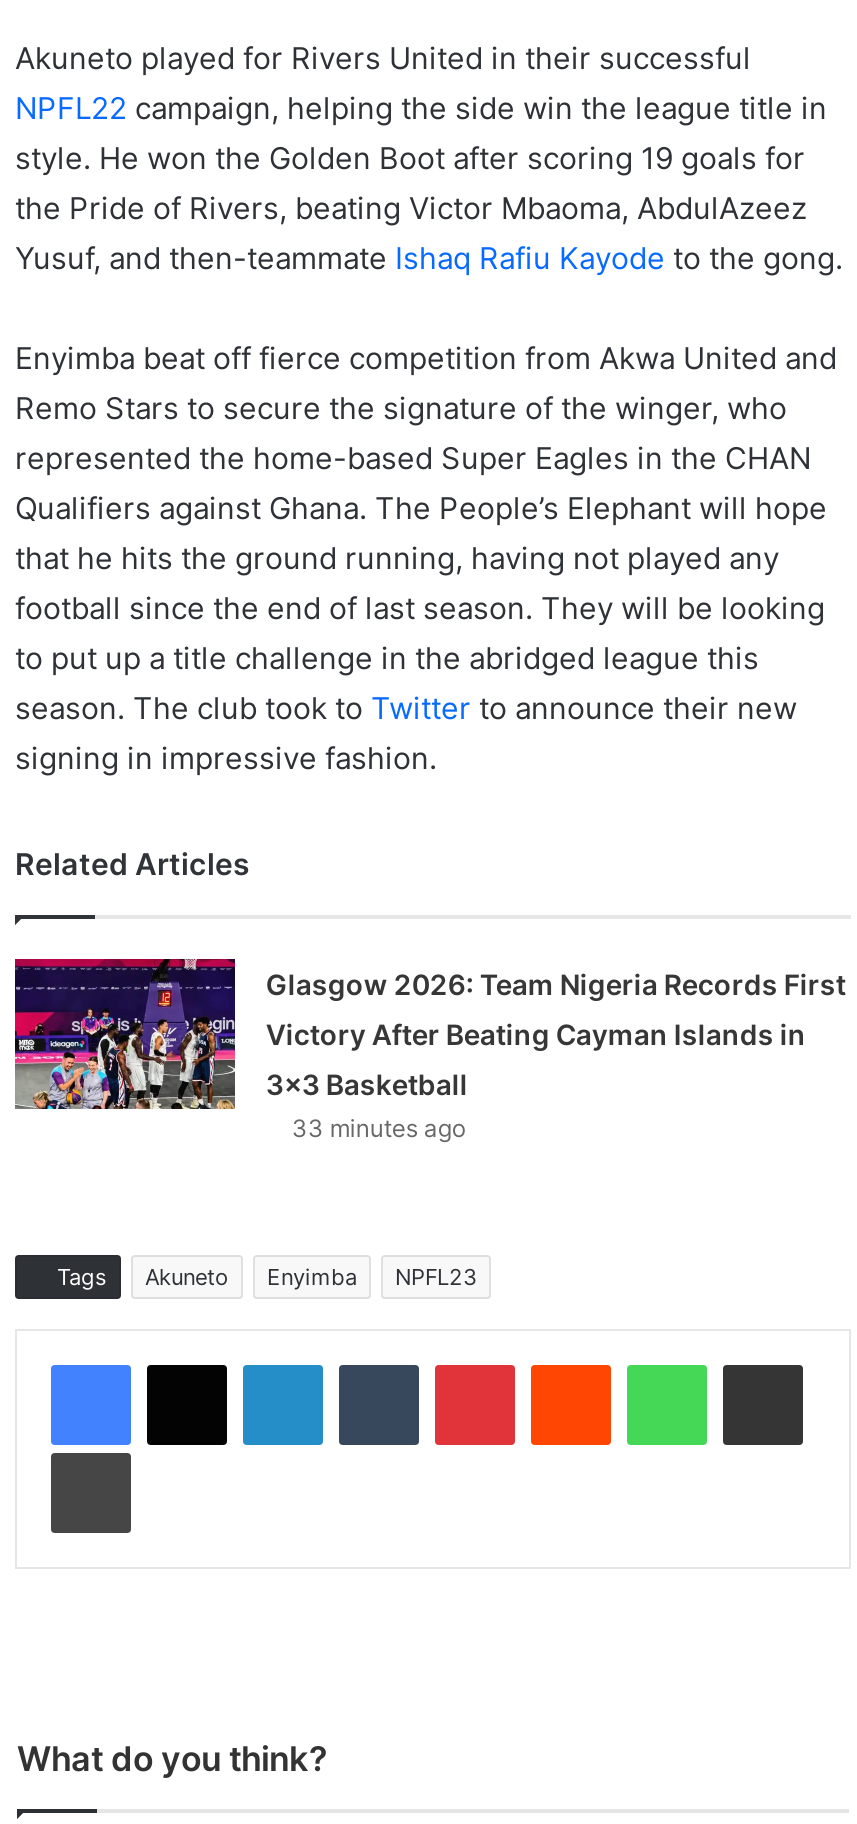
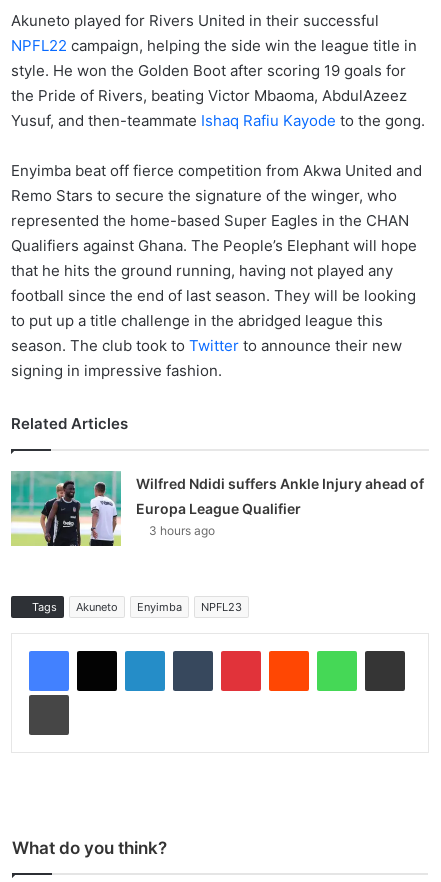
- [image]
- Glasgow 2026: Team Nigeria Records First
- Victory After Beating Cayman Islands in
- 3×3 Basketball
- 33 minutes ago
+ [image]
+ Wilfred Ndidi suffers Ankle Injury ahead of
+ Europa League Qualifier
+ 3 hours ago
